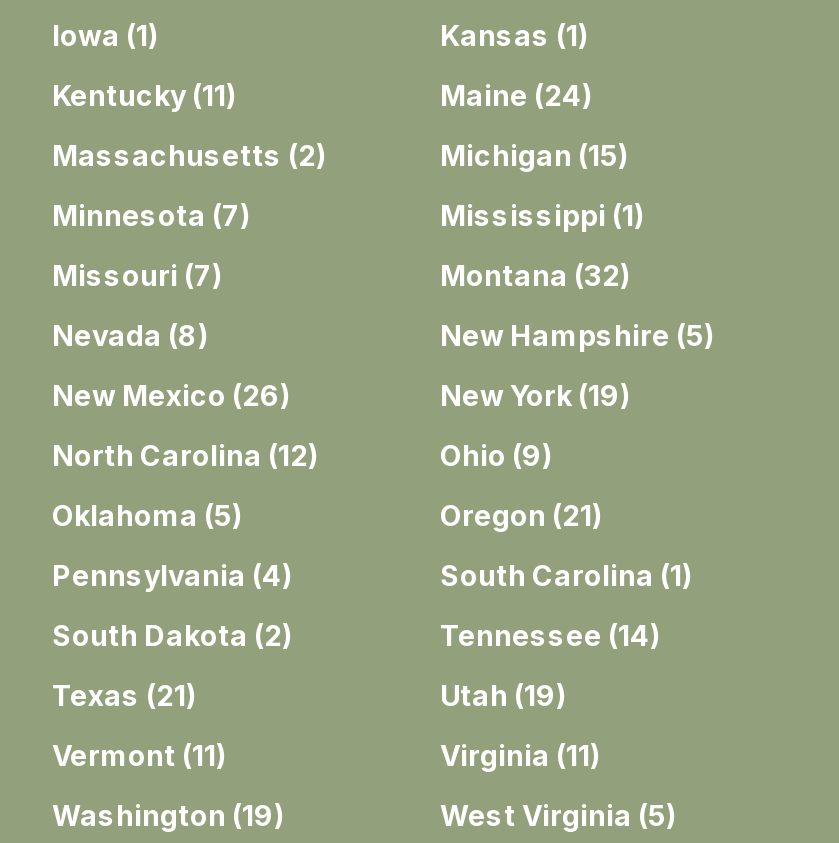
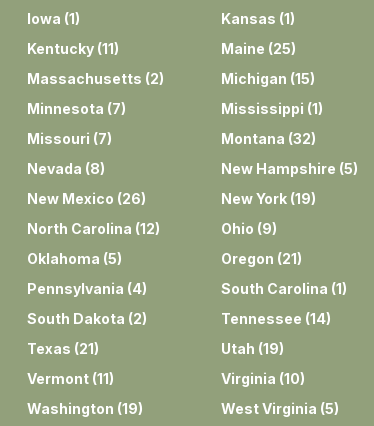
- Maine (24)
+ Maine (25)

- Virginia (11)
+ Virginia (10)
